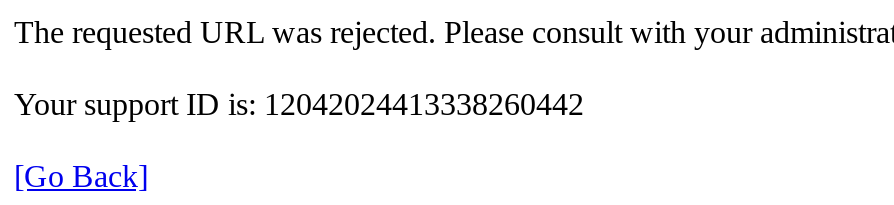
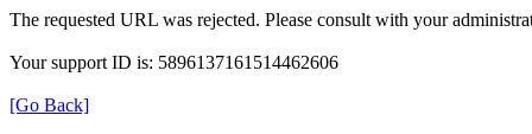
- Your support ID is: 12042024413338260442
+ Your support ID is: 5896137161514462606
